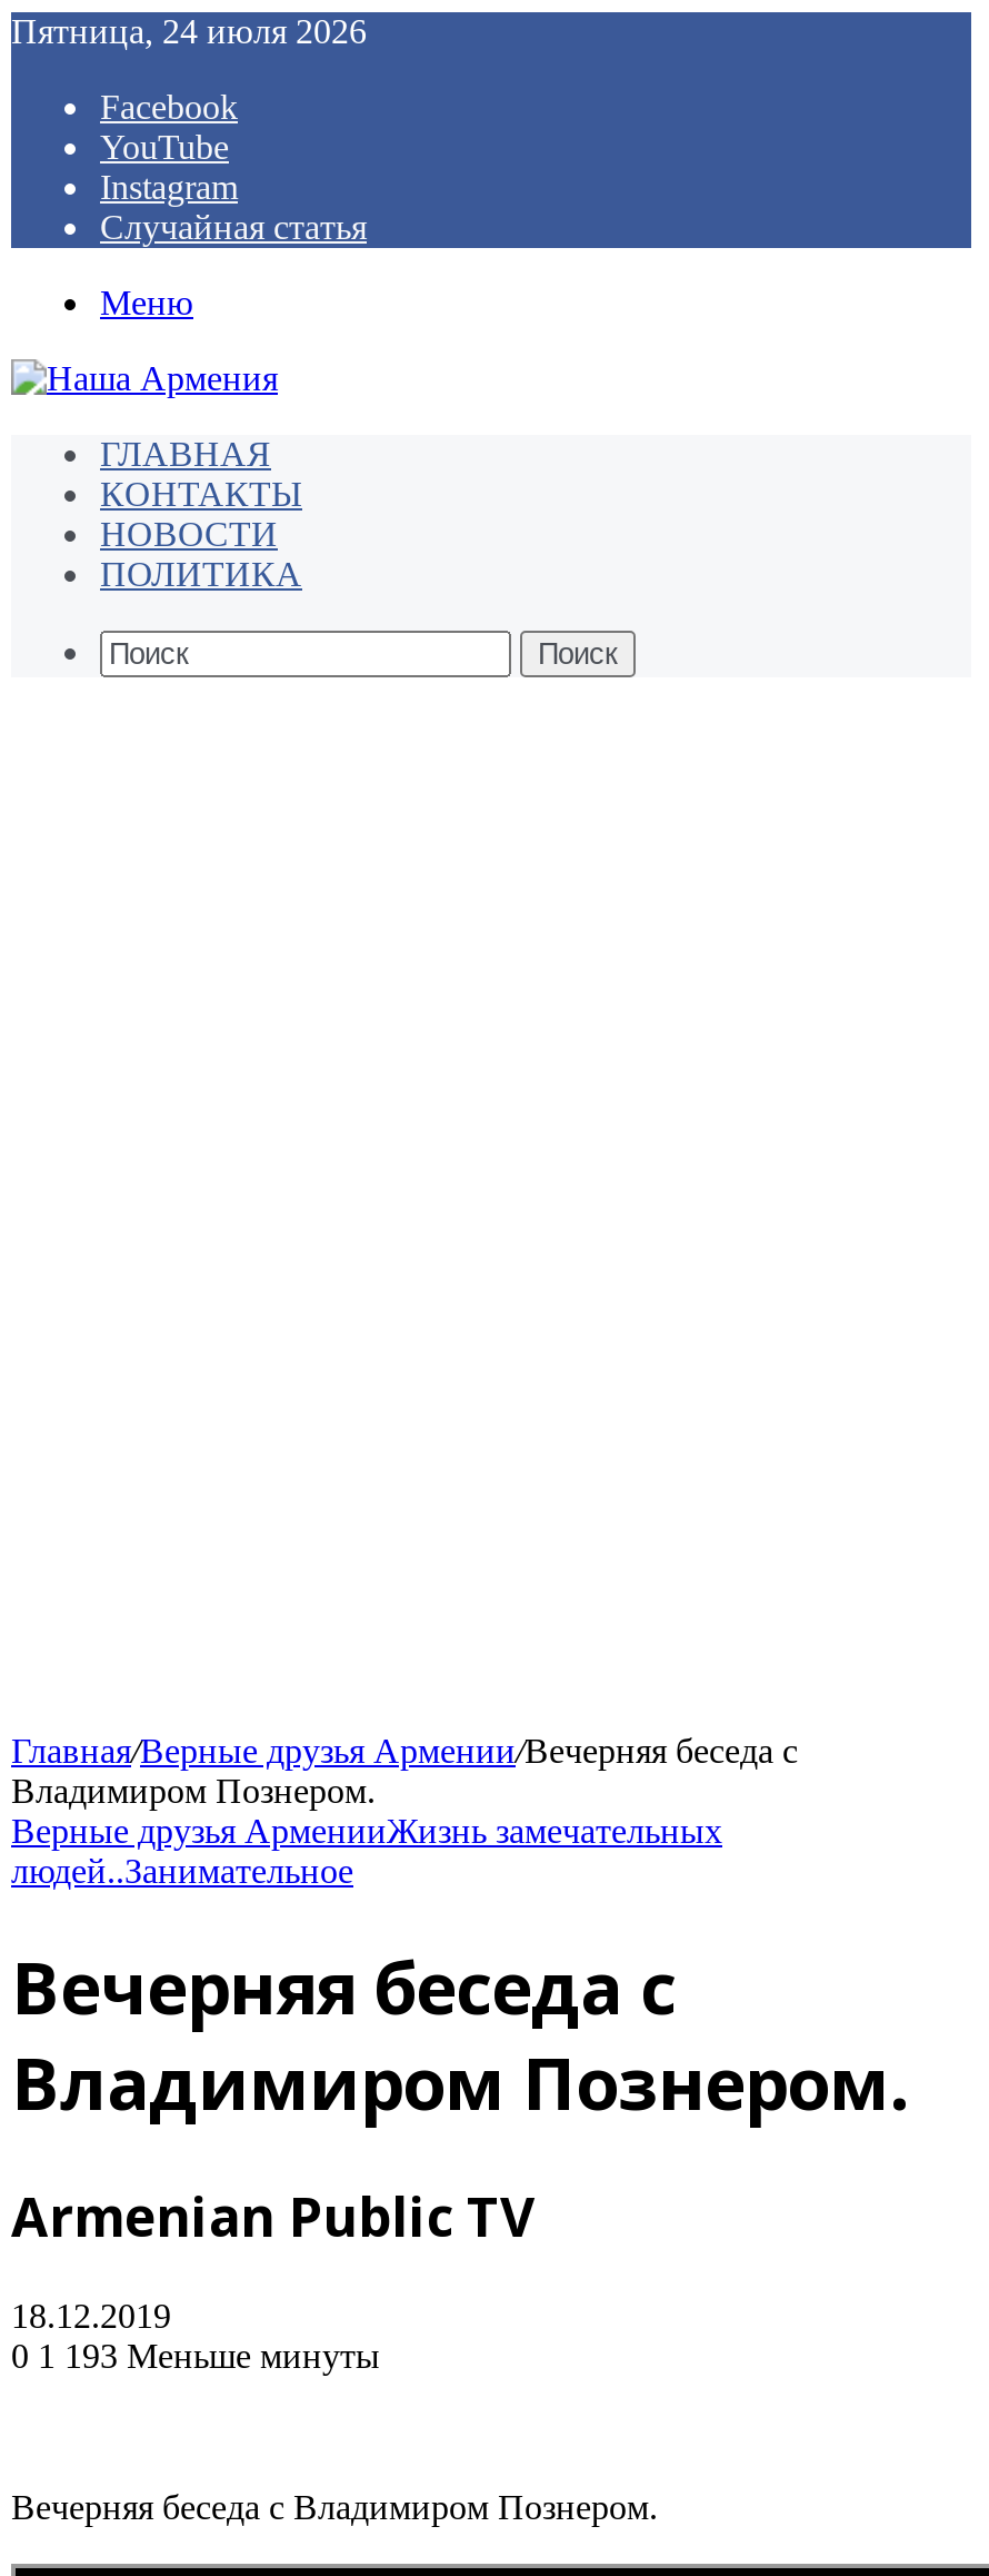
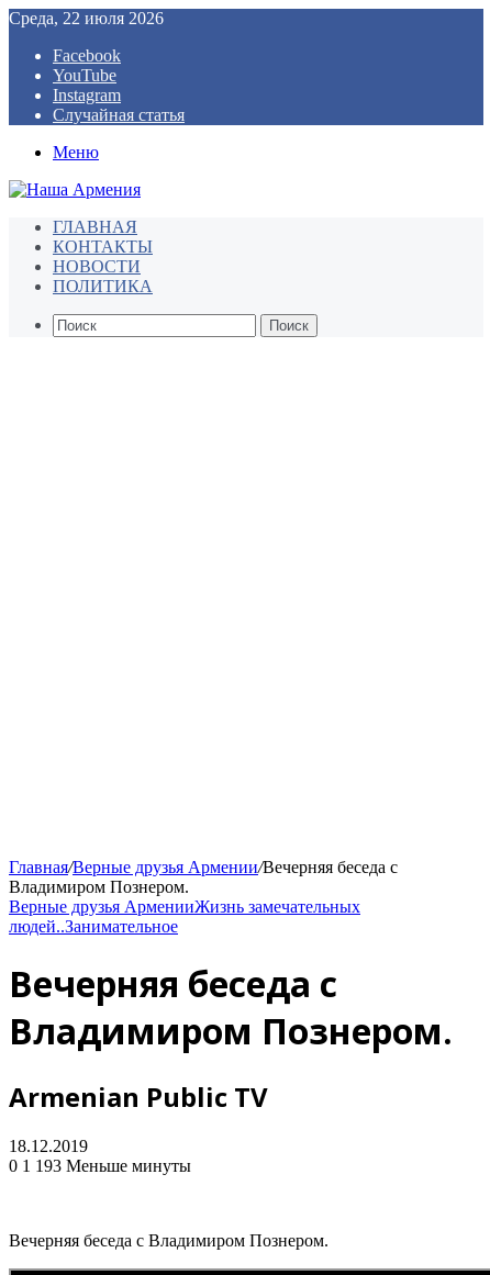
- Пятница, 24 июля 2026
+ Среда, 22 июля 2026
